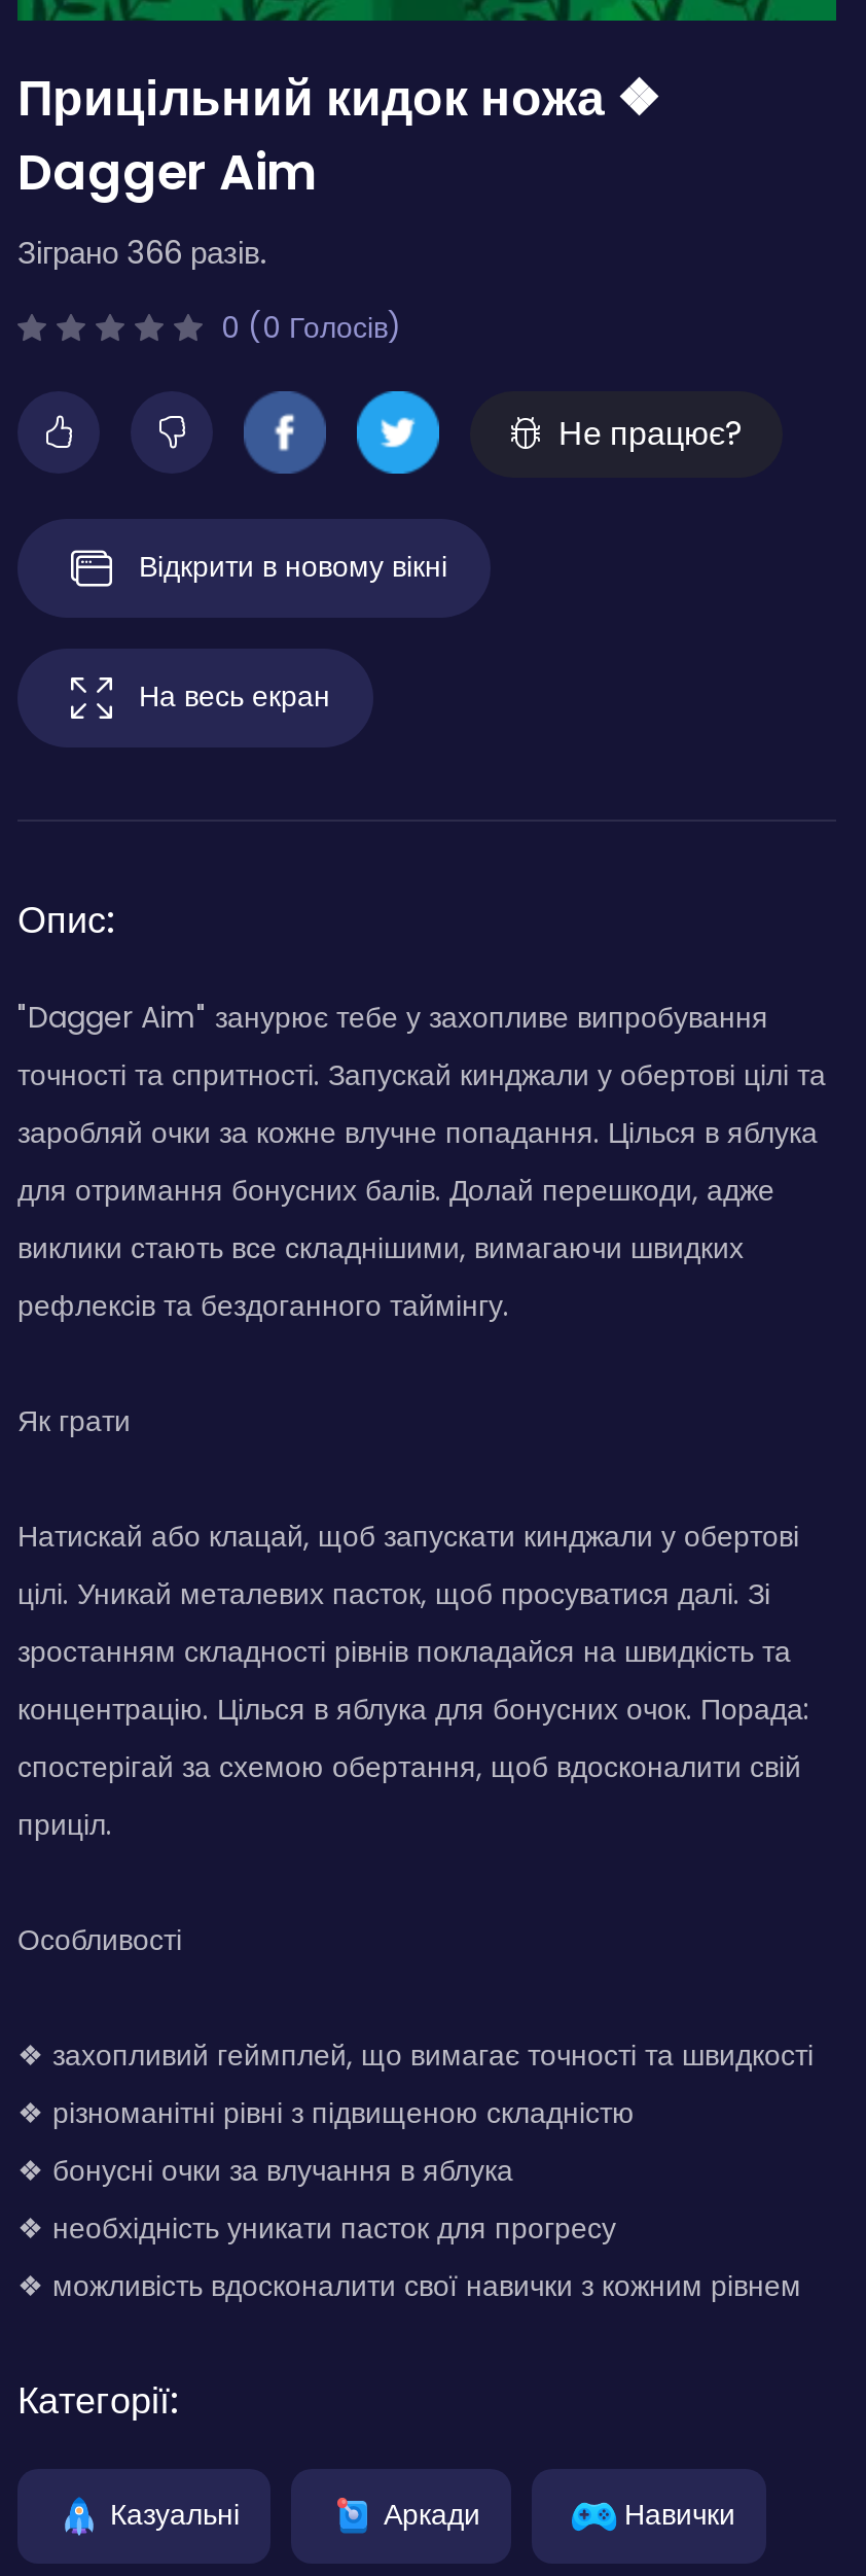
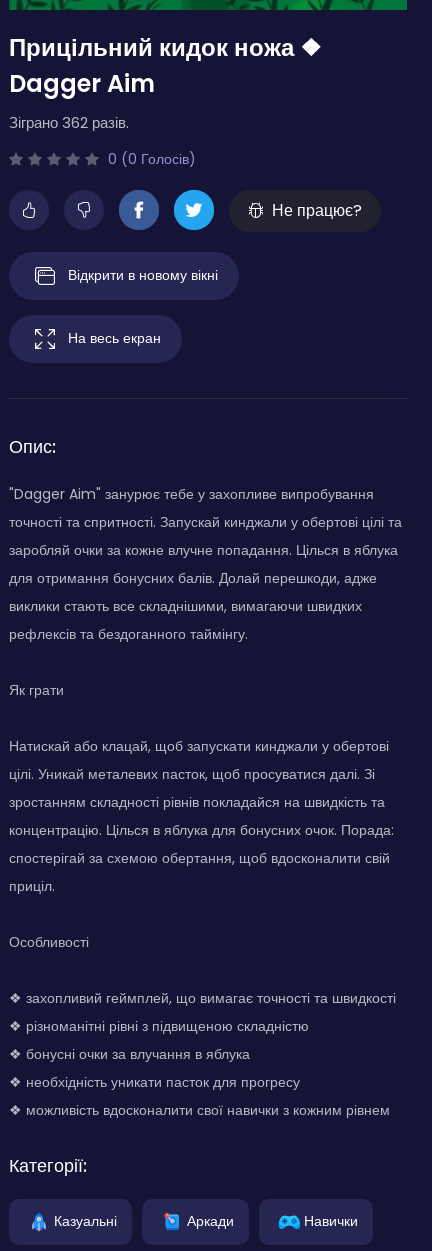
- Зіграно 366 разів.
+ Зіграно 362 разів.
